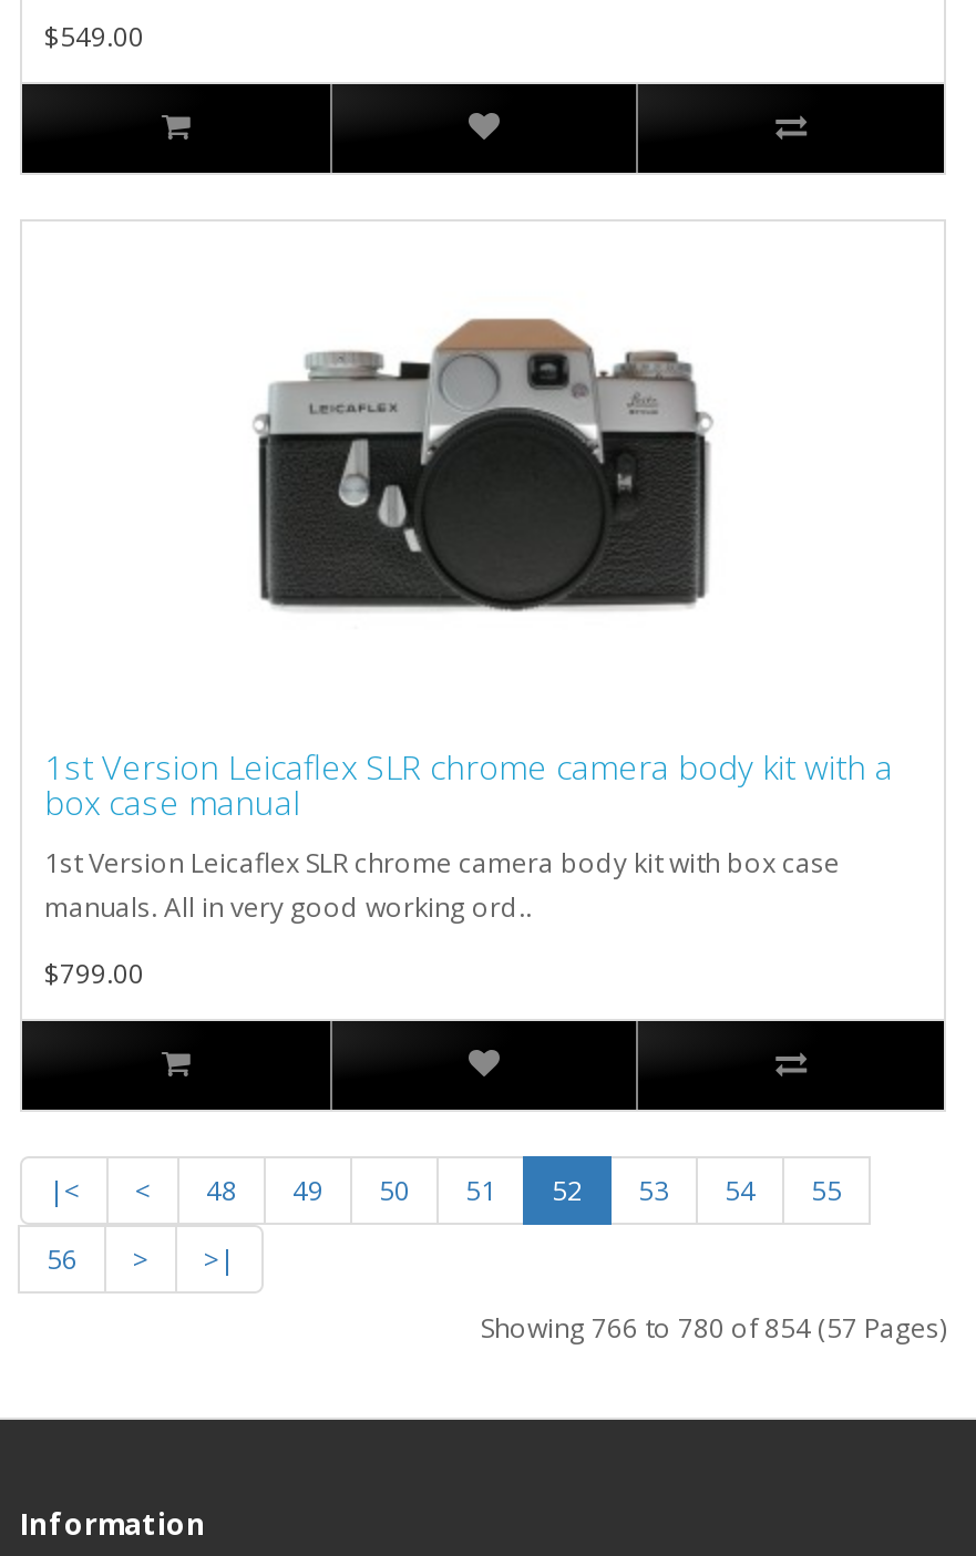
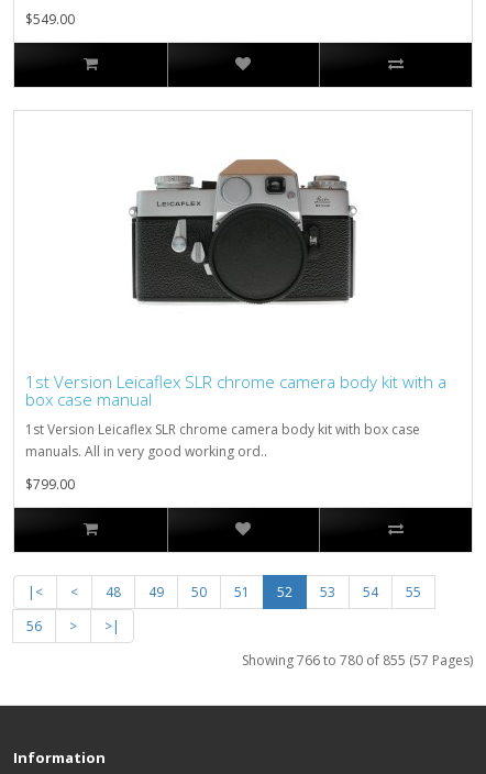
- Showing 766 to 780 of 854 (57 Pages)
+ Showing 766 to 780 of 855 (57 Pages)
